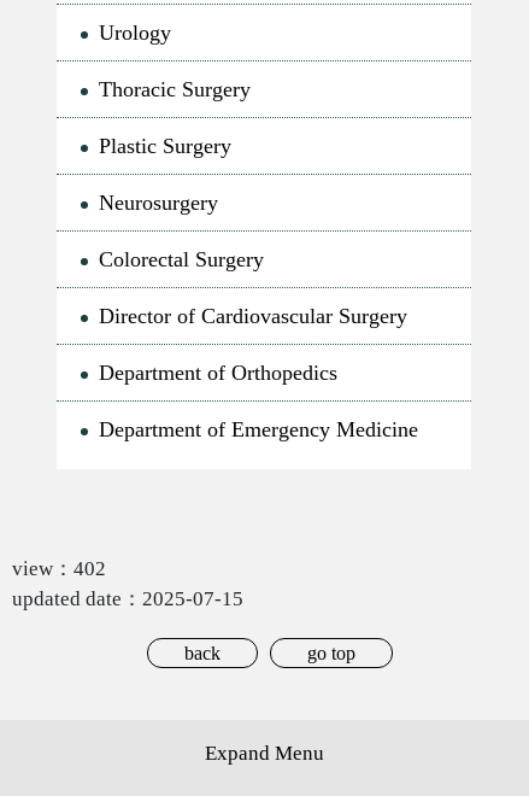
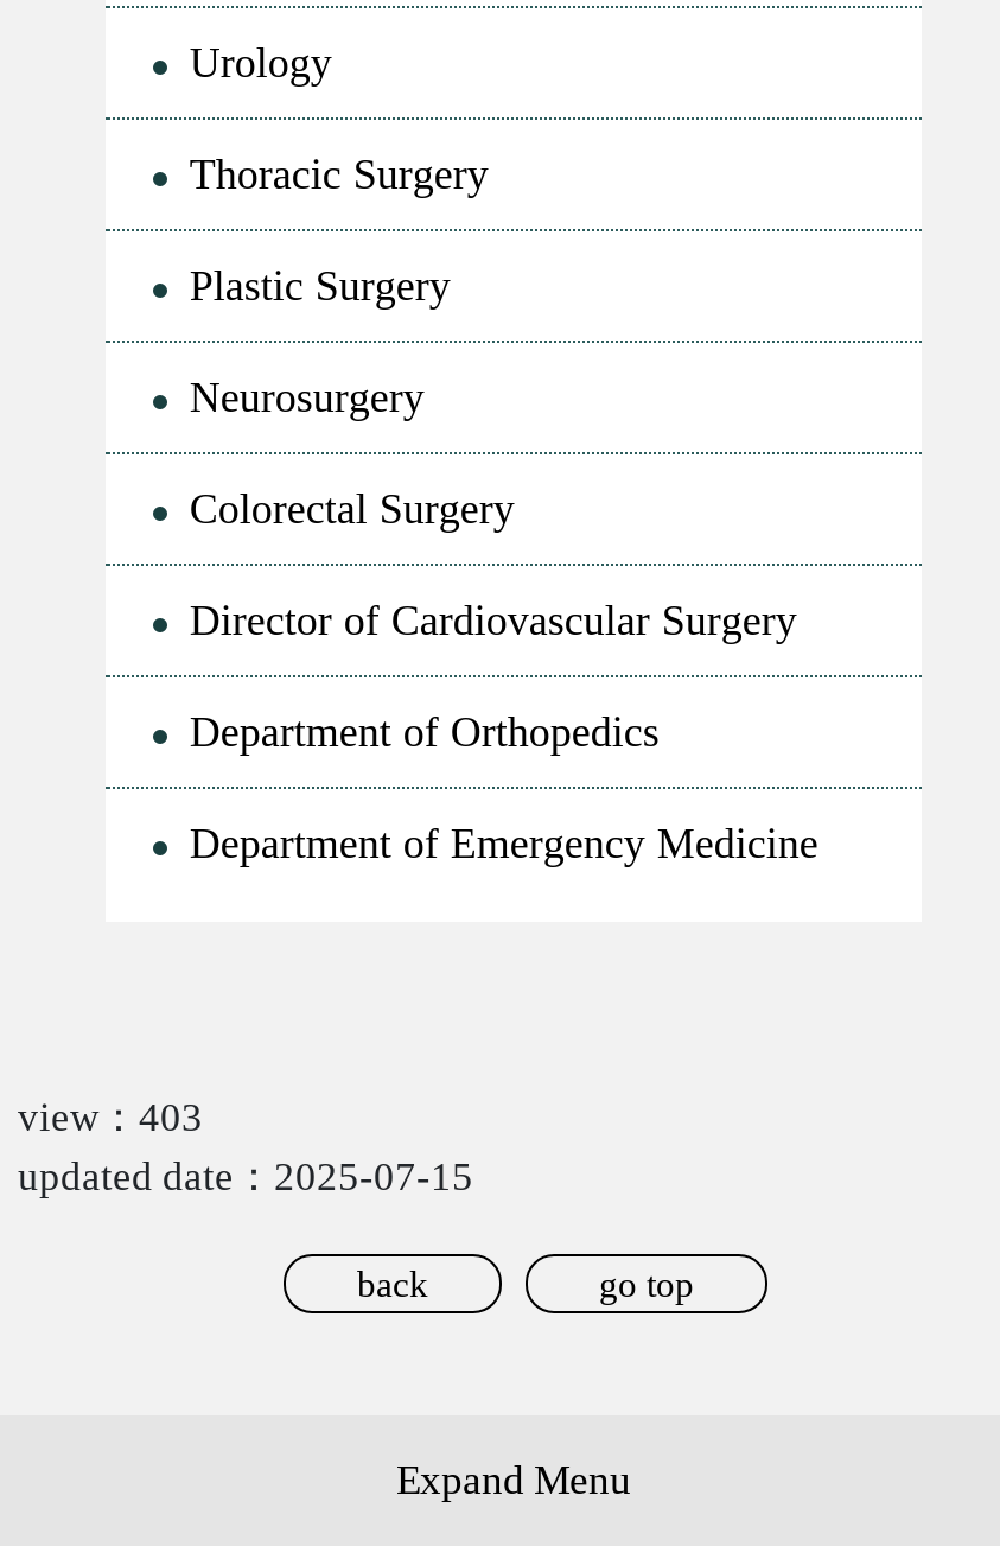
- view：402
+ view：403
